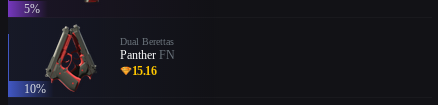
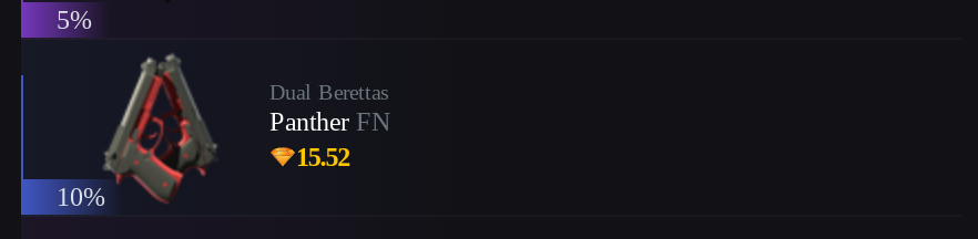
- 15.16
+ 15.52
